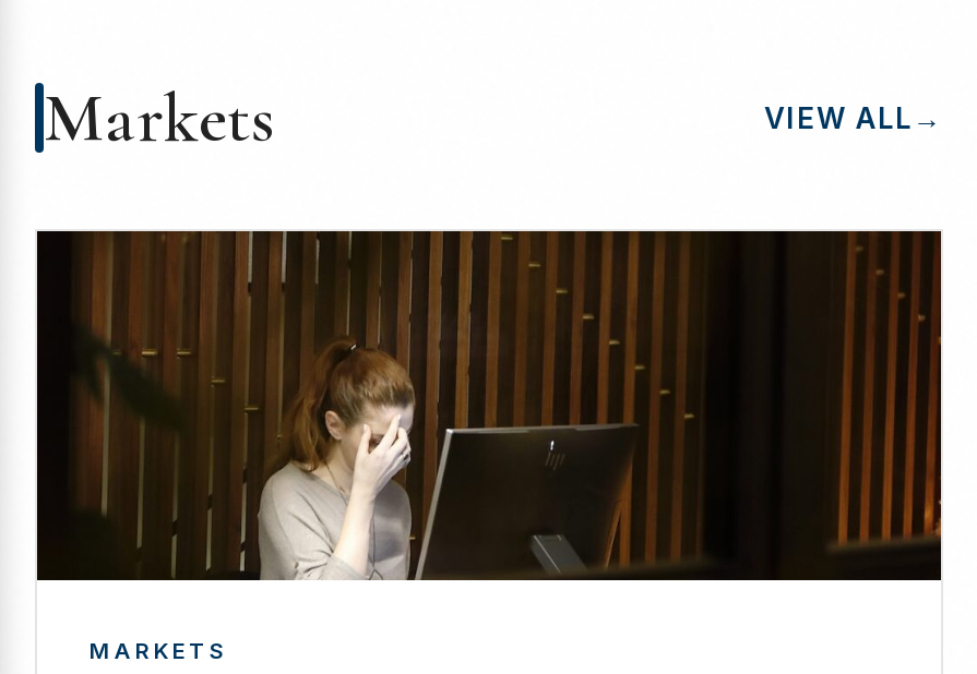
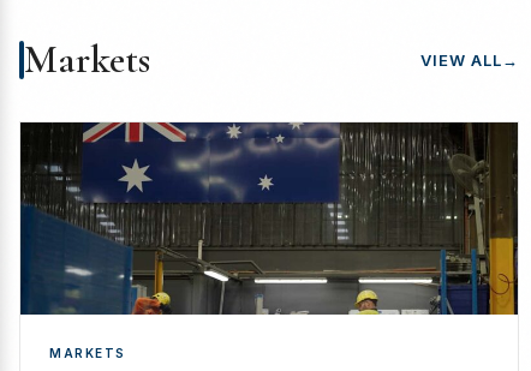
- [image]
+ [image]
